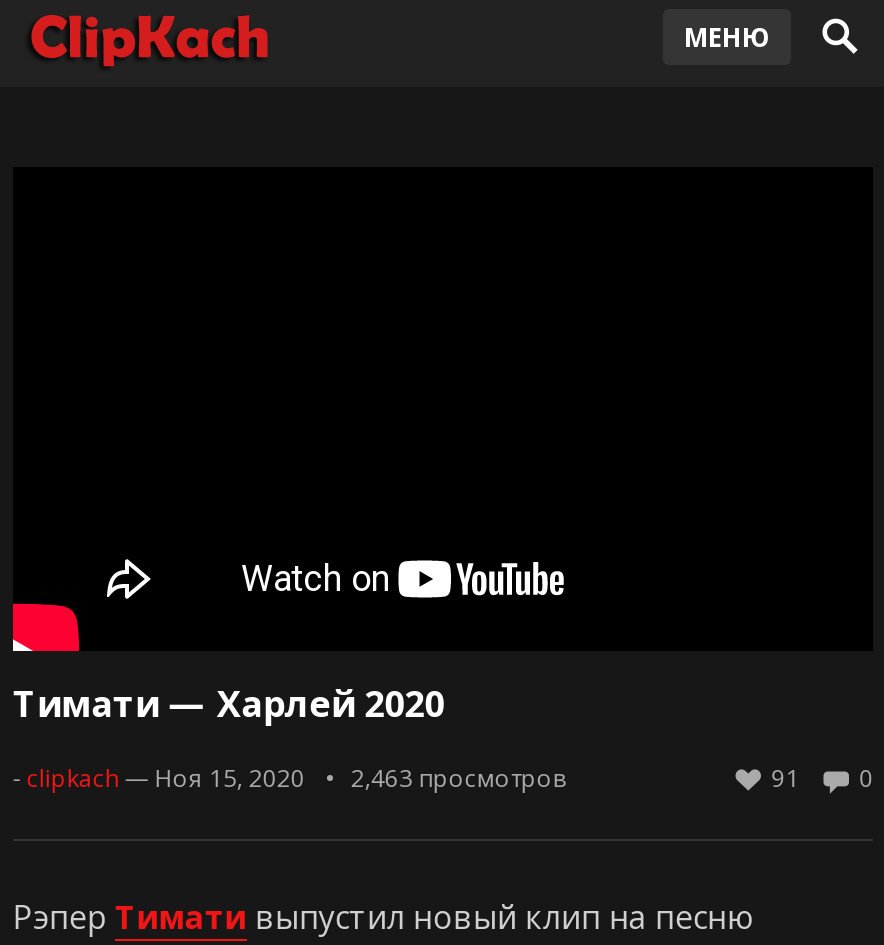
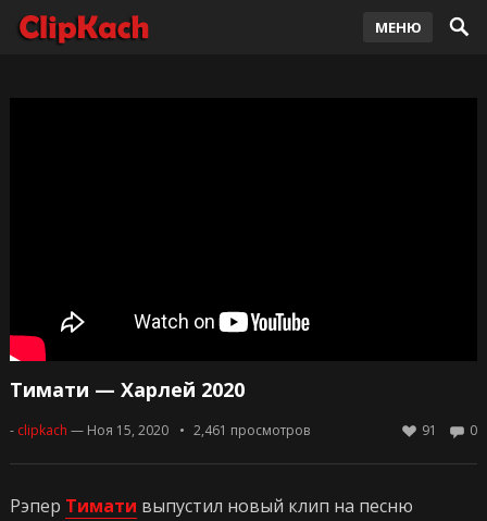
- - clipkach — Ноя 15, 2020 2,463 просмотров
+ - clipkach — Ноя 15, 2020 2,461 просмотров
